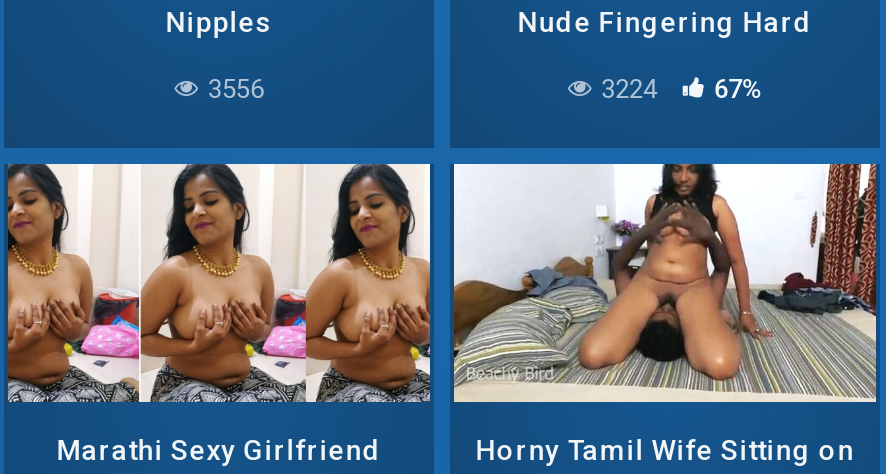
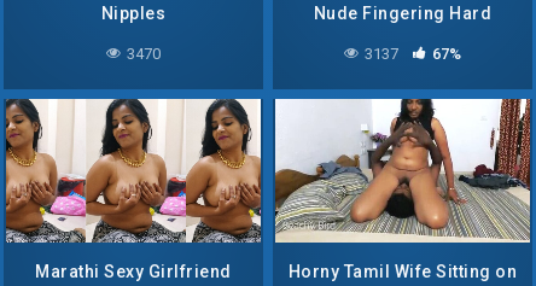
- 3556
+ 3470

- 3224 67%
+ 3137 67%
